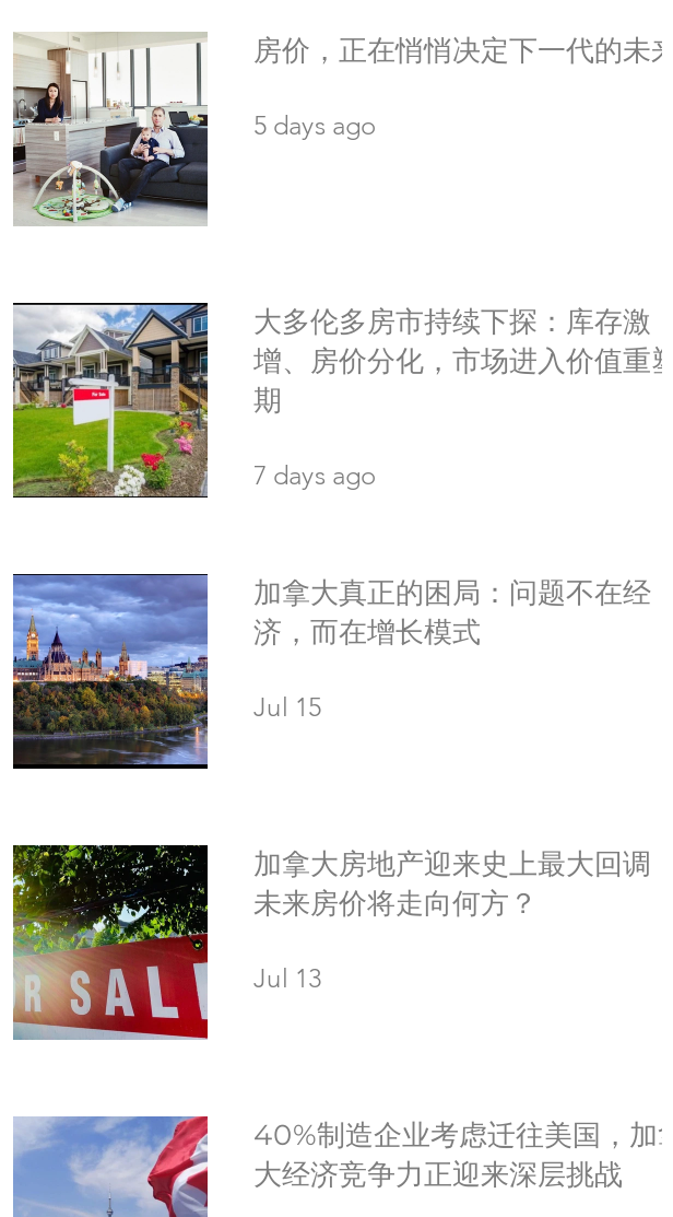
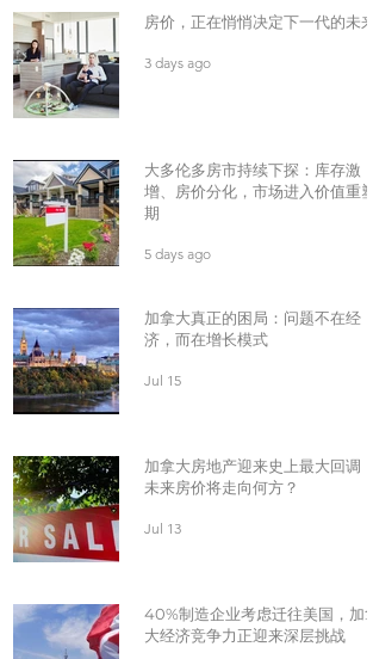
- 5 days ago
+ 3 days ago

- 7 days ago
+ 5 days ago
